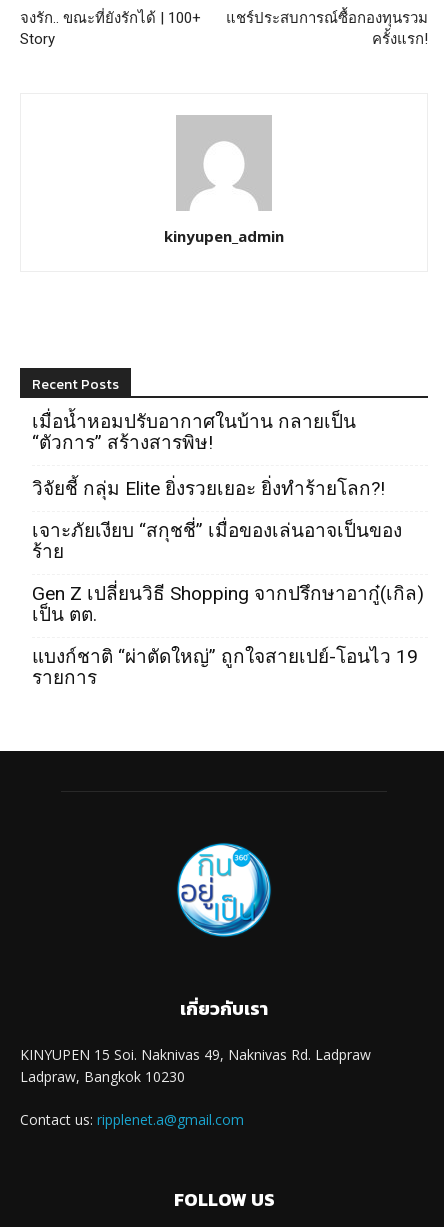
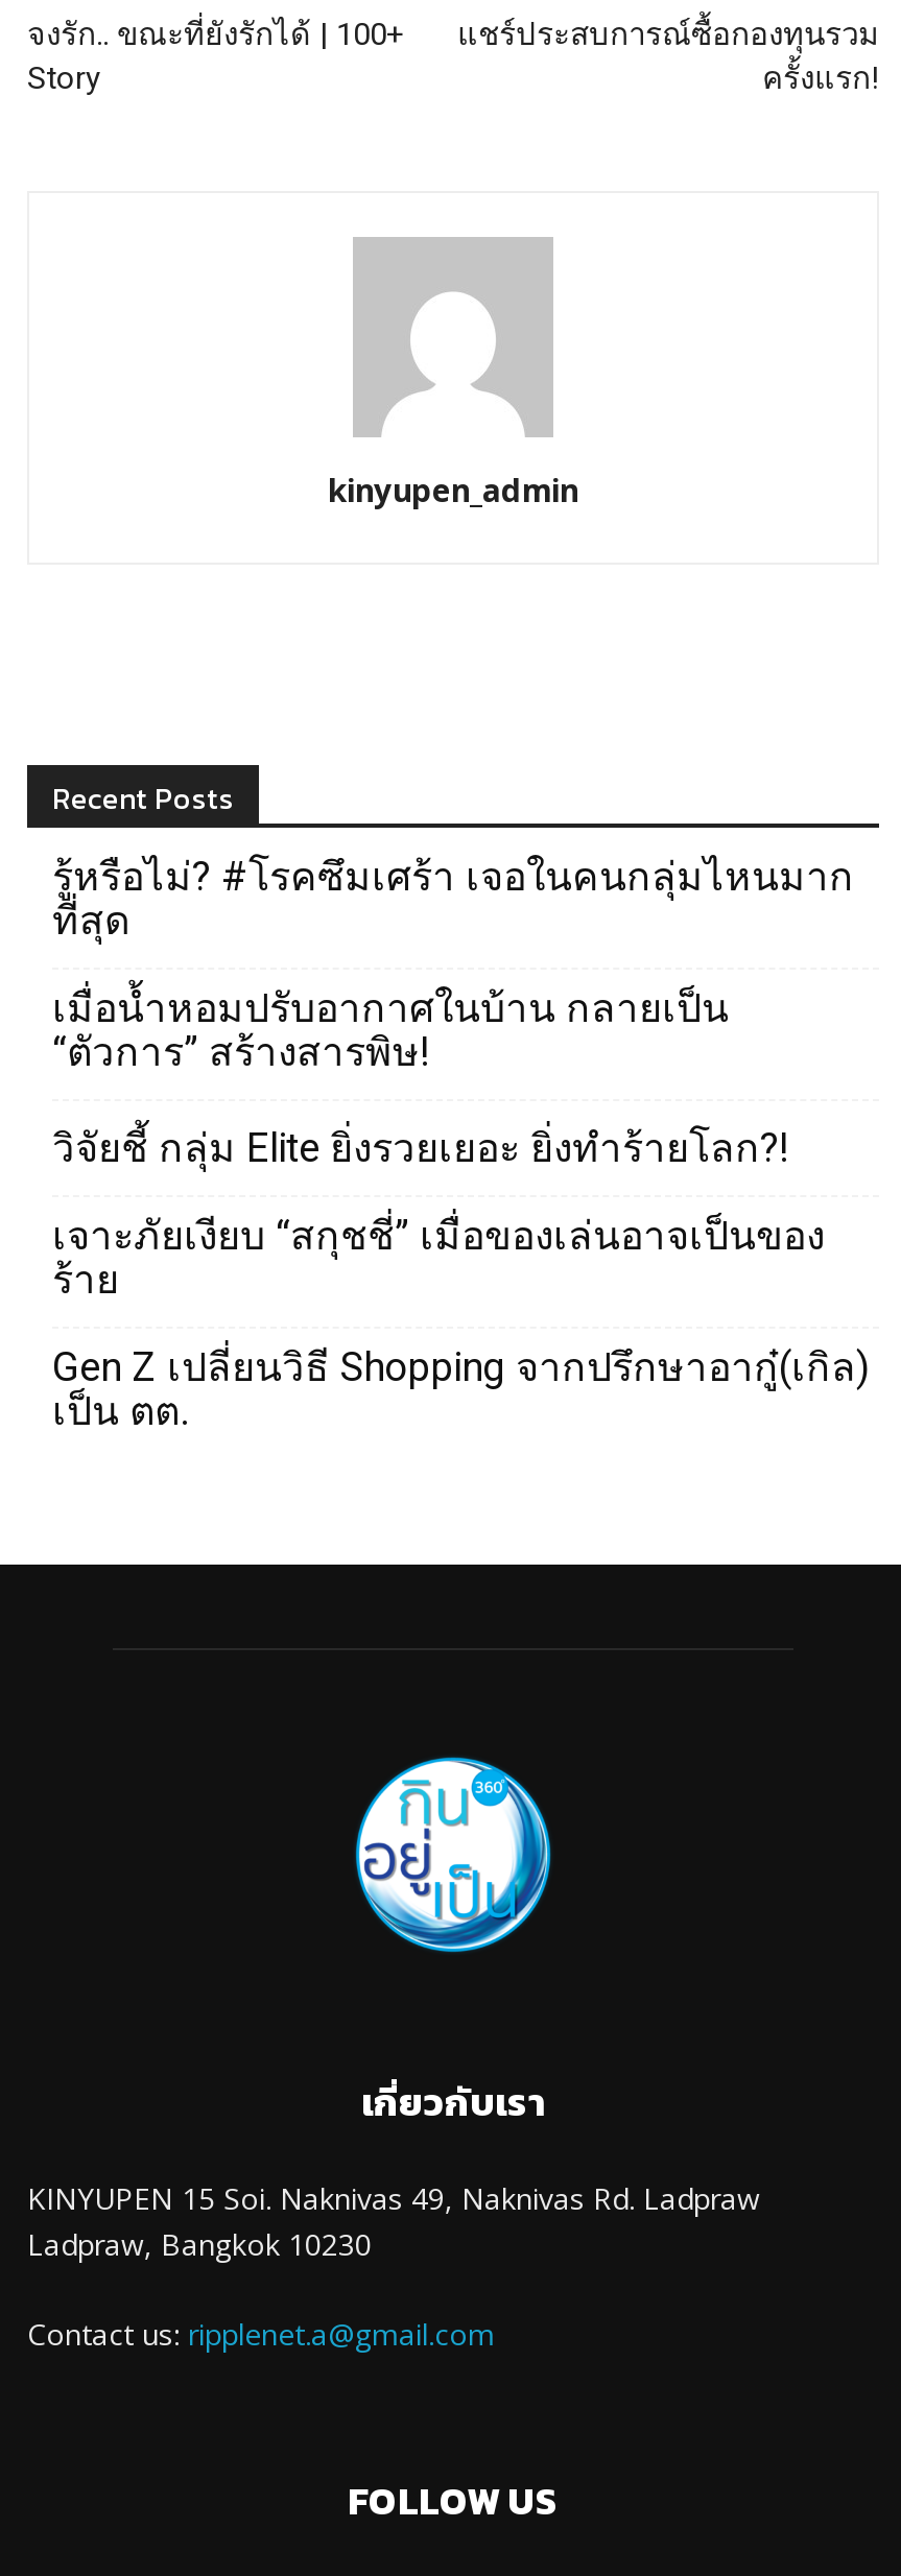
+ รู้หรือไม่? #โรคซึมเศร้า เจอในคนกลุ่มไหนมาก
+ ที่สุด

moved down: เมื่อน้ำหอมปรับอากาศในบ้าน กลายเป็น | “ตัวการ” สร้างสารพิษ! | วิจัยชี้ กลุ่ม Elite ยิ่งรวยเยอะ ยิ่งทำร้ายโลก?! | เจาะภัยเงียบ “สกุชชี่” เมื่อของเล่นอาจเป็นของ | ร้าย | Gen Z เปลี่ยนวิธี Shopping จากปรึกษาอากู๋(เกิล) | เป็น ตต.

- แบงก์ชาติ “ผ่าตัดใหญ่” ถูกใจสายเปย์-โอนไว 19
- รายการ
